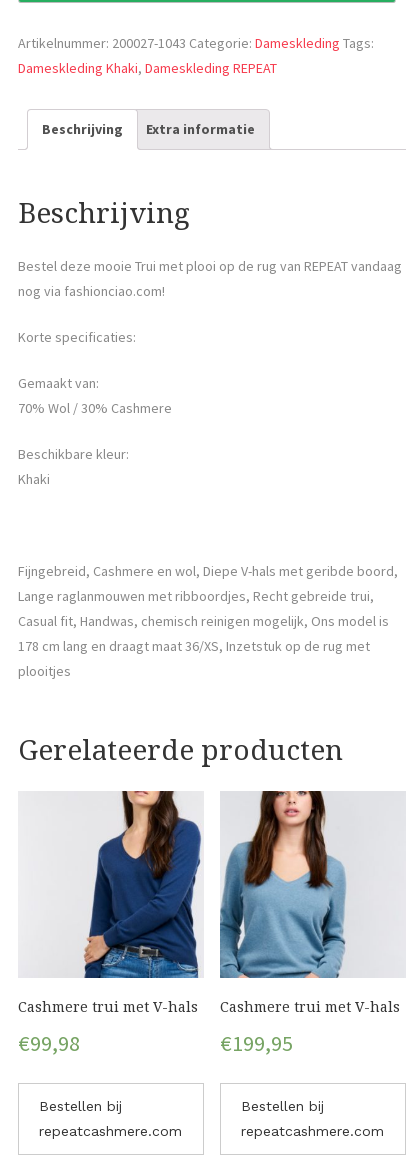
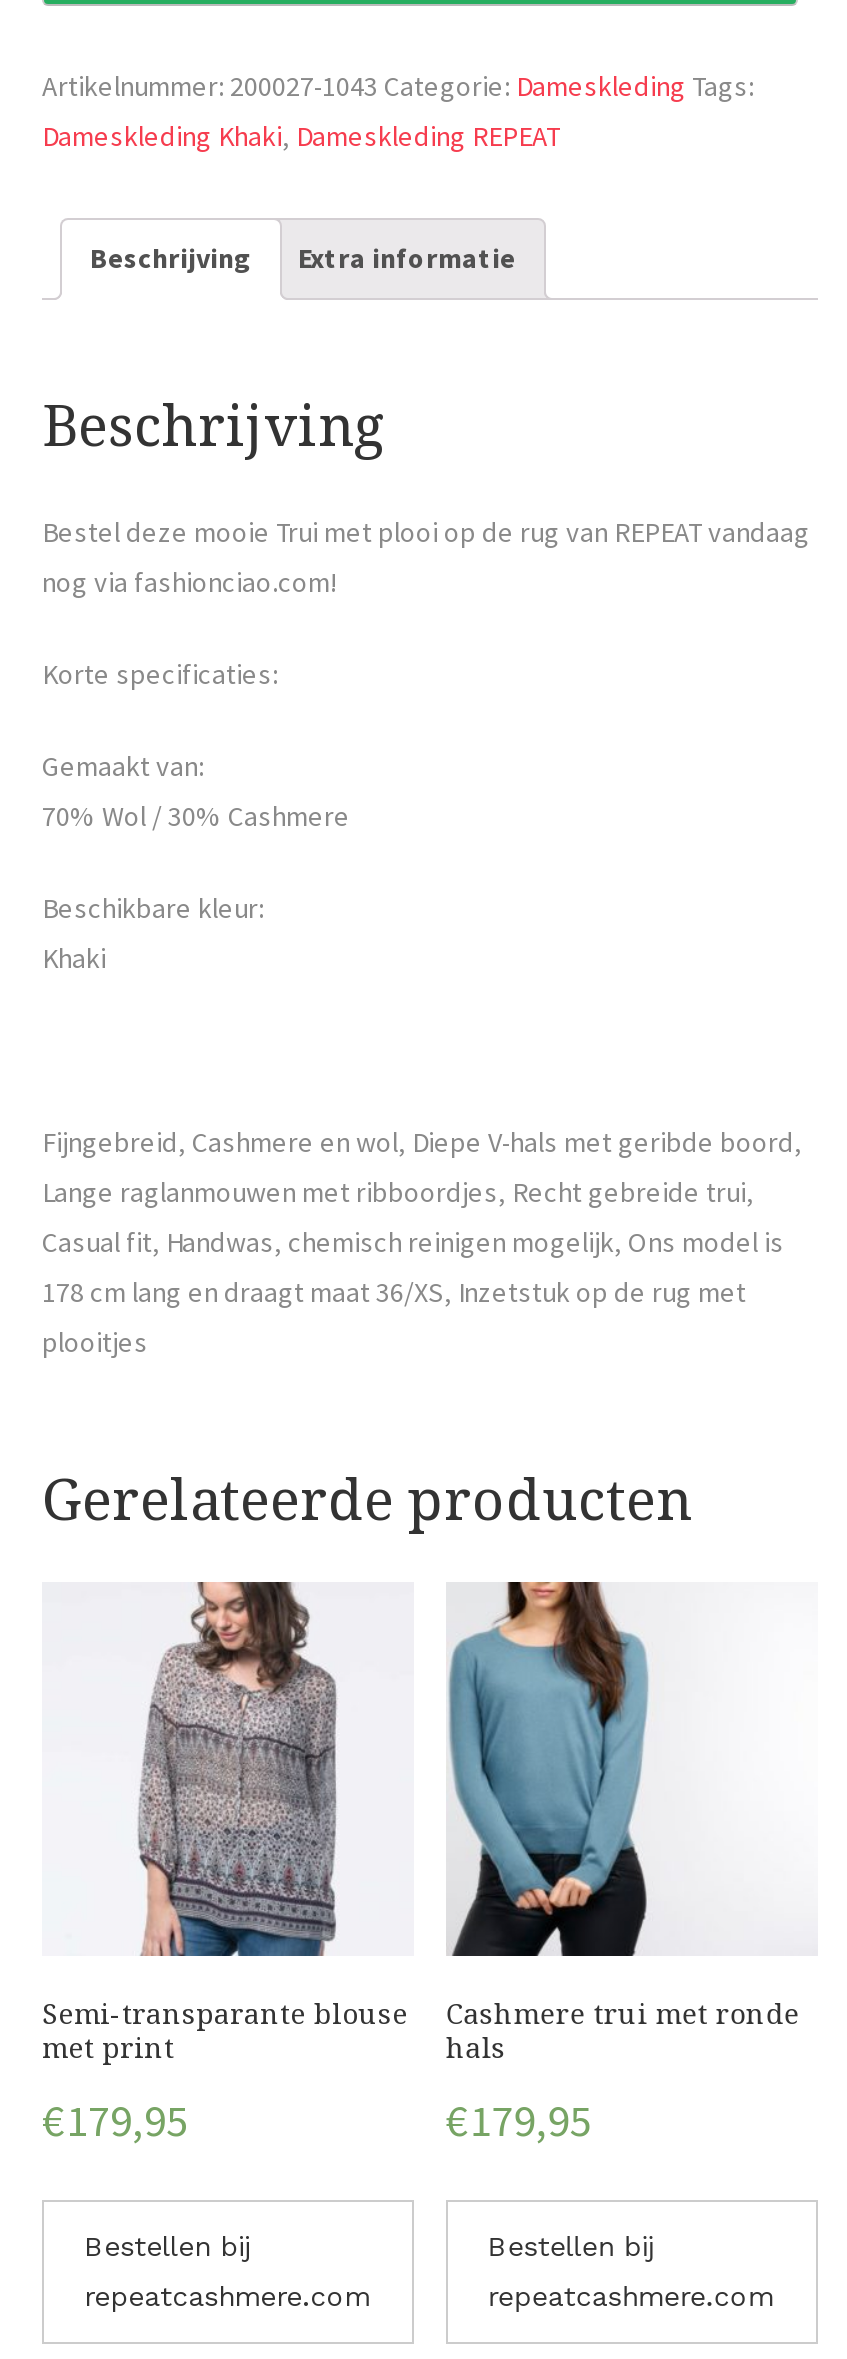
- [image]
- Cashmere trui met V-hals
+ [image]
+ Semi-transparante blouse
+ met print

- [image]
- Cashmere trui met V-hals
+ [image]
+ Cashmere trui met ronde
+ hals

- €99,98
+ €179,95

- €199,95
+ €179,95
